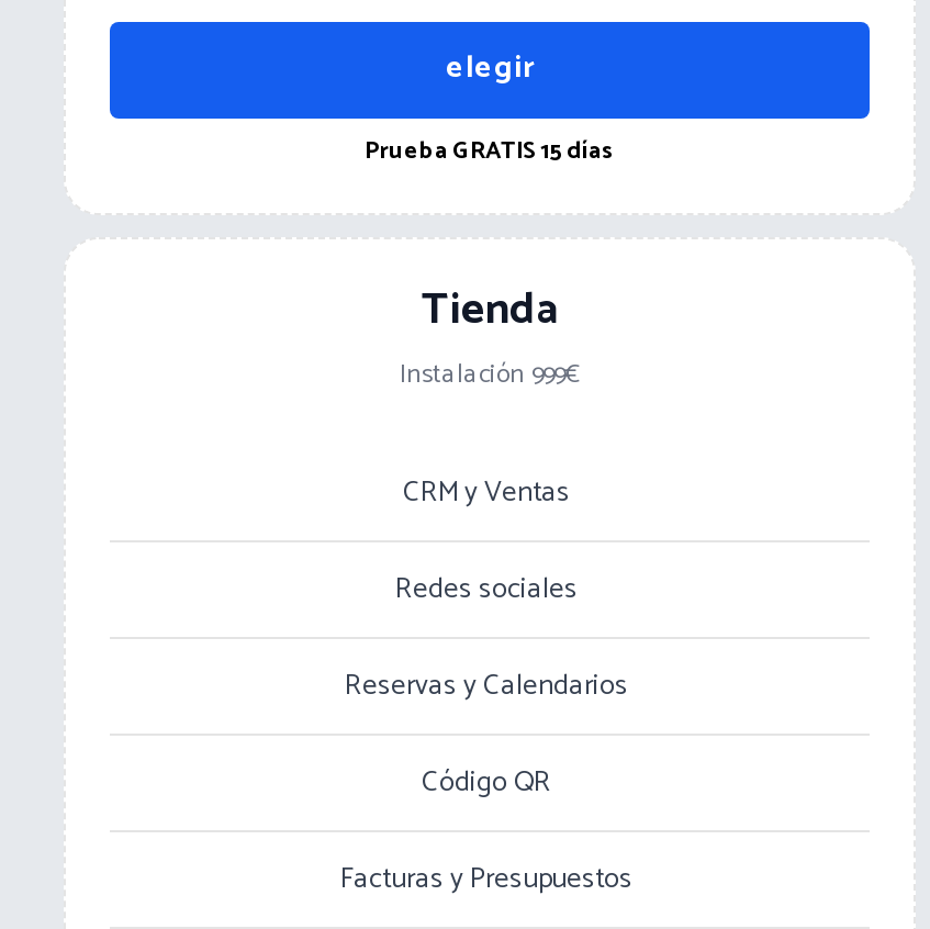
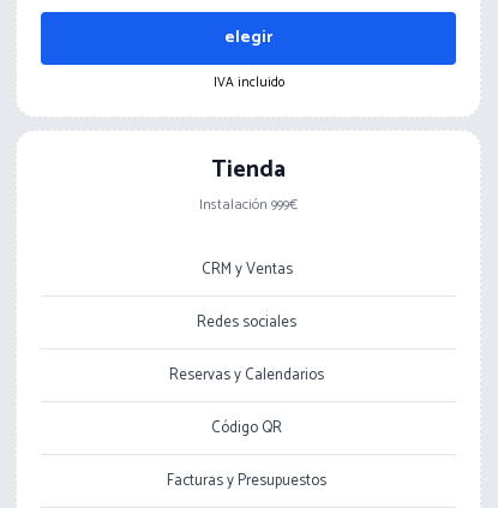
- Prueba GRATIS 15 días
+ IVA incluido
